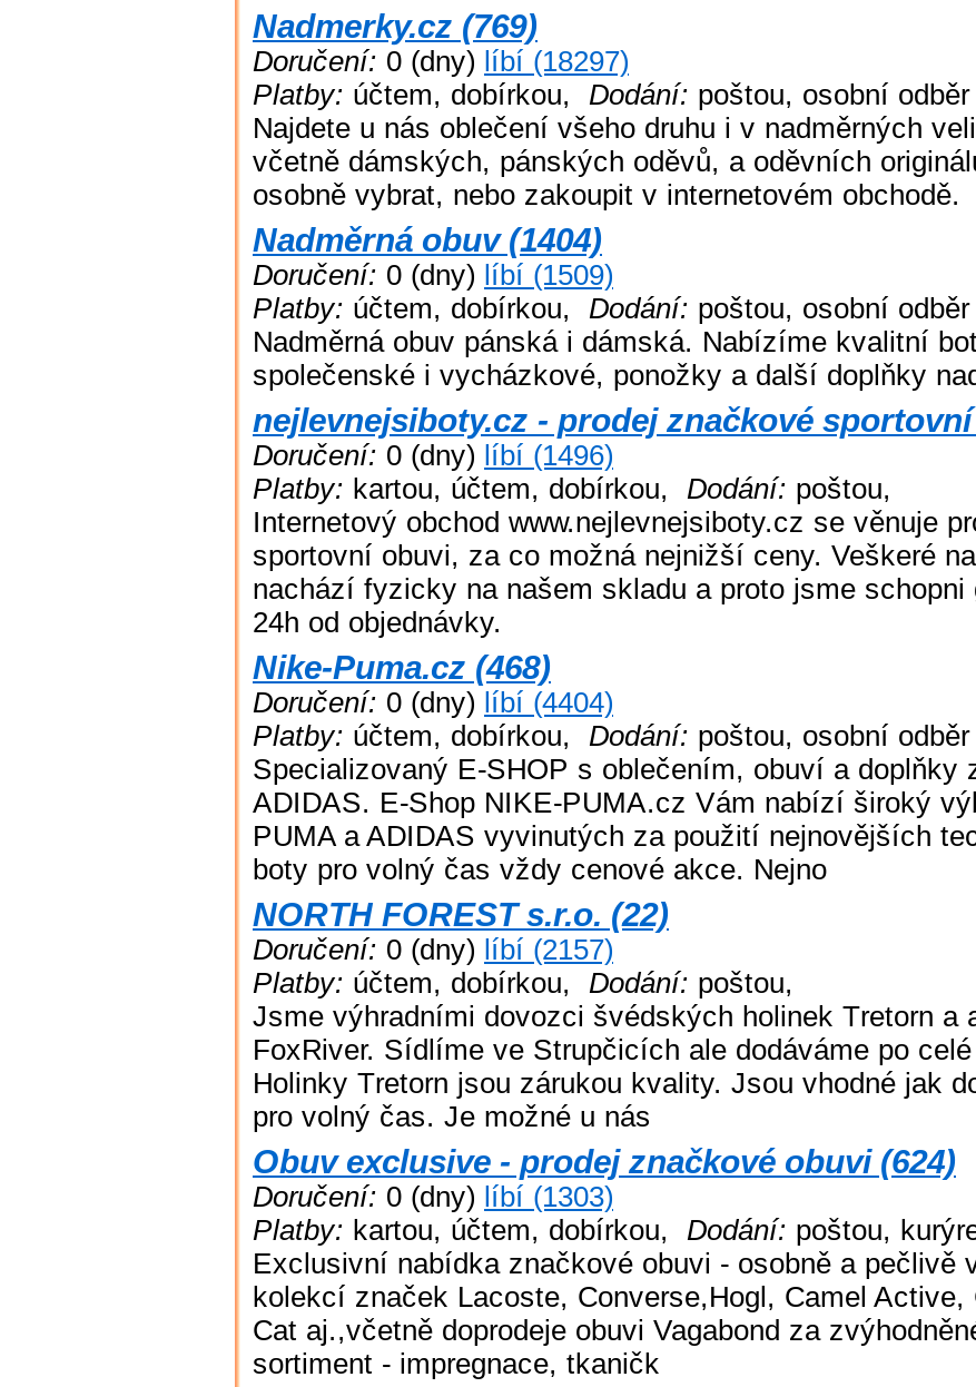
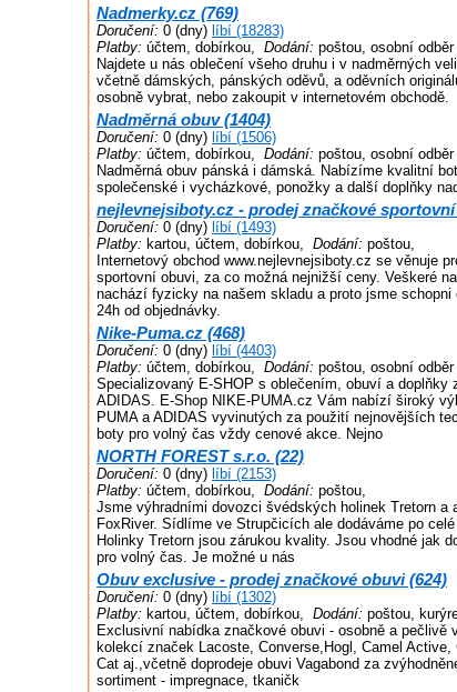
- Doručení: 0 (dny) líbí (18297)
+ Doručení: 0 (dny) líbí (18283)

- Doručení: 0 (dny) líbí (1509)
+ Doručení: 0 (dny) líbí (1506)

- Doručení:0 (dny) líbí (1496)
+ Doručení:0 (dny) líbí (1493)

- Doručení: 0 (dny)líbí (4404)
+ Doručení: 0 (dny)líbí (4403)

- Doručení: 0 (dny) líbí (2157)
+ Doručení: 0 (dny) líbí (2153)

- Doručení: 0 (dny) líbí (1303)
+ Doručení: 0 (dny) líbí (1302)
